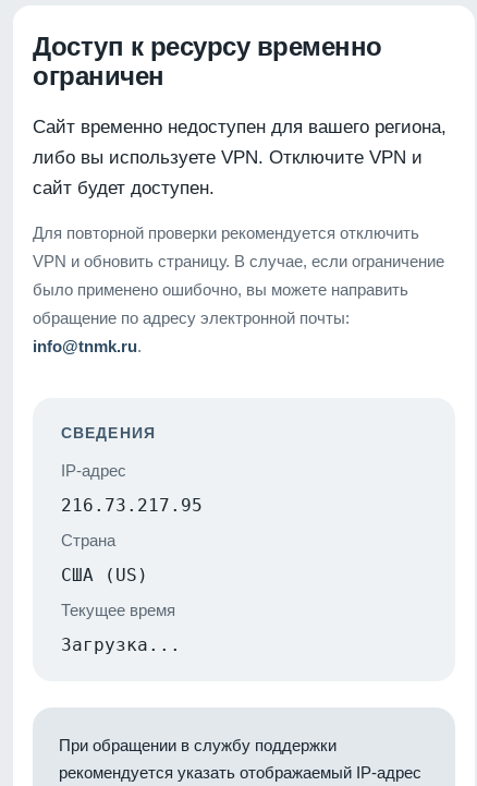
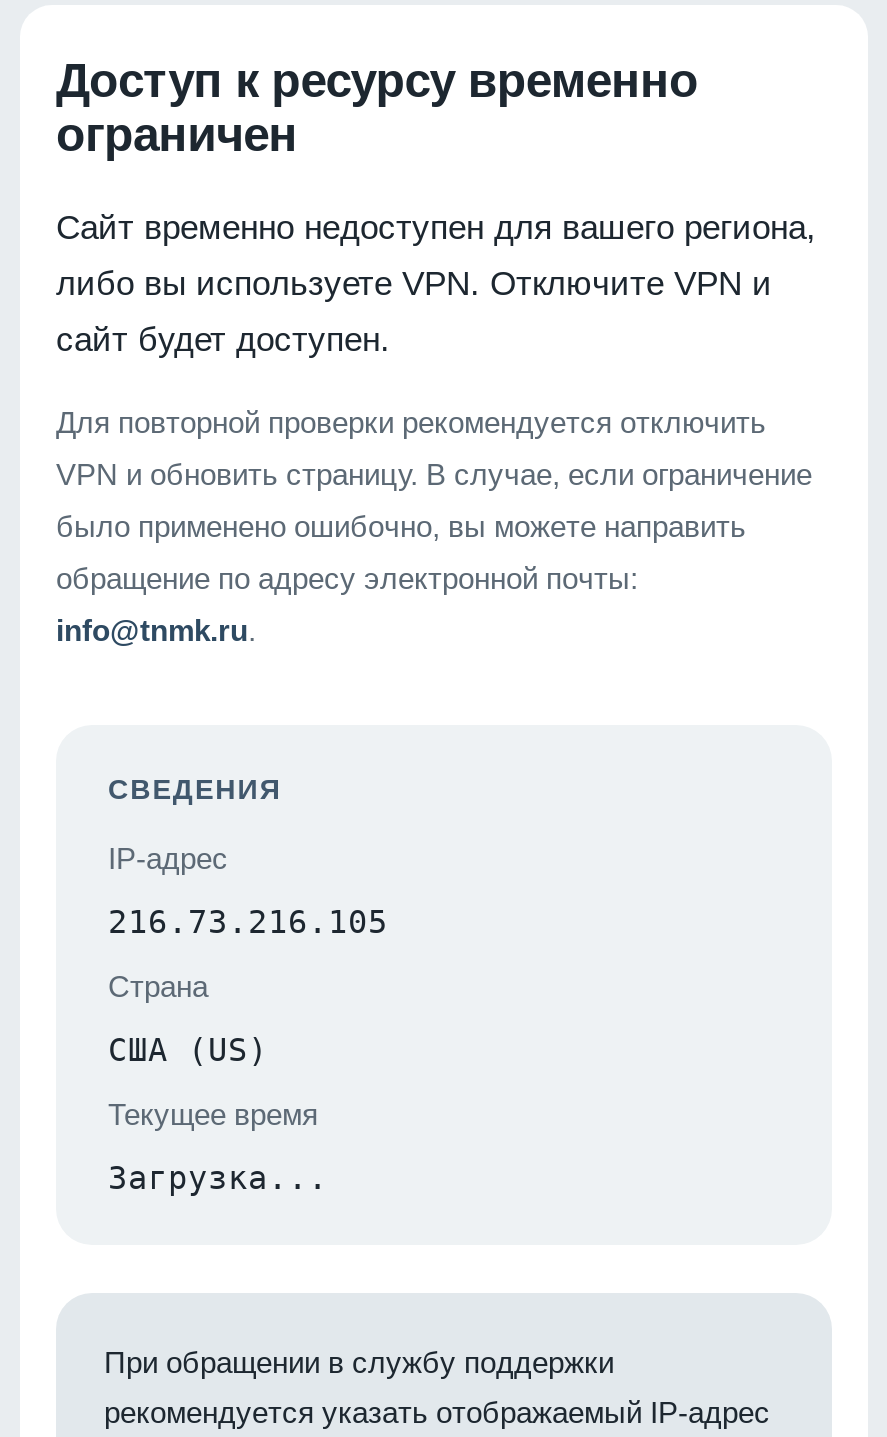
- 216.73.217.95
+ 216.73.216.105
